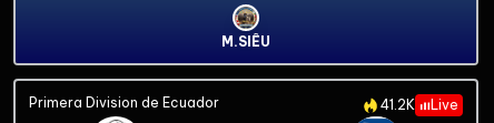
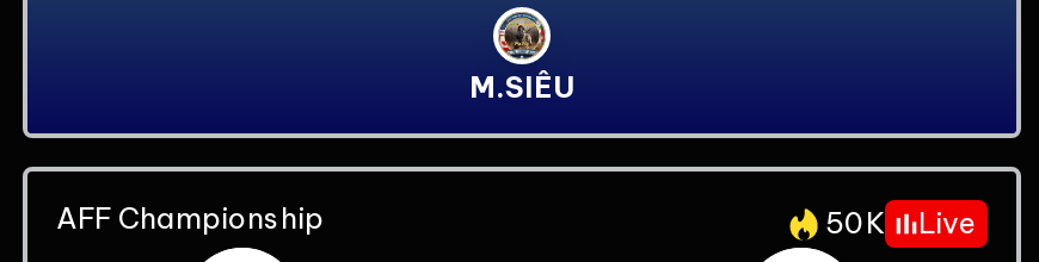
- Primera Division de Ecuador
- 41.2K
+ AFF Championship
+ 50K
